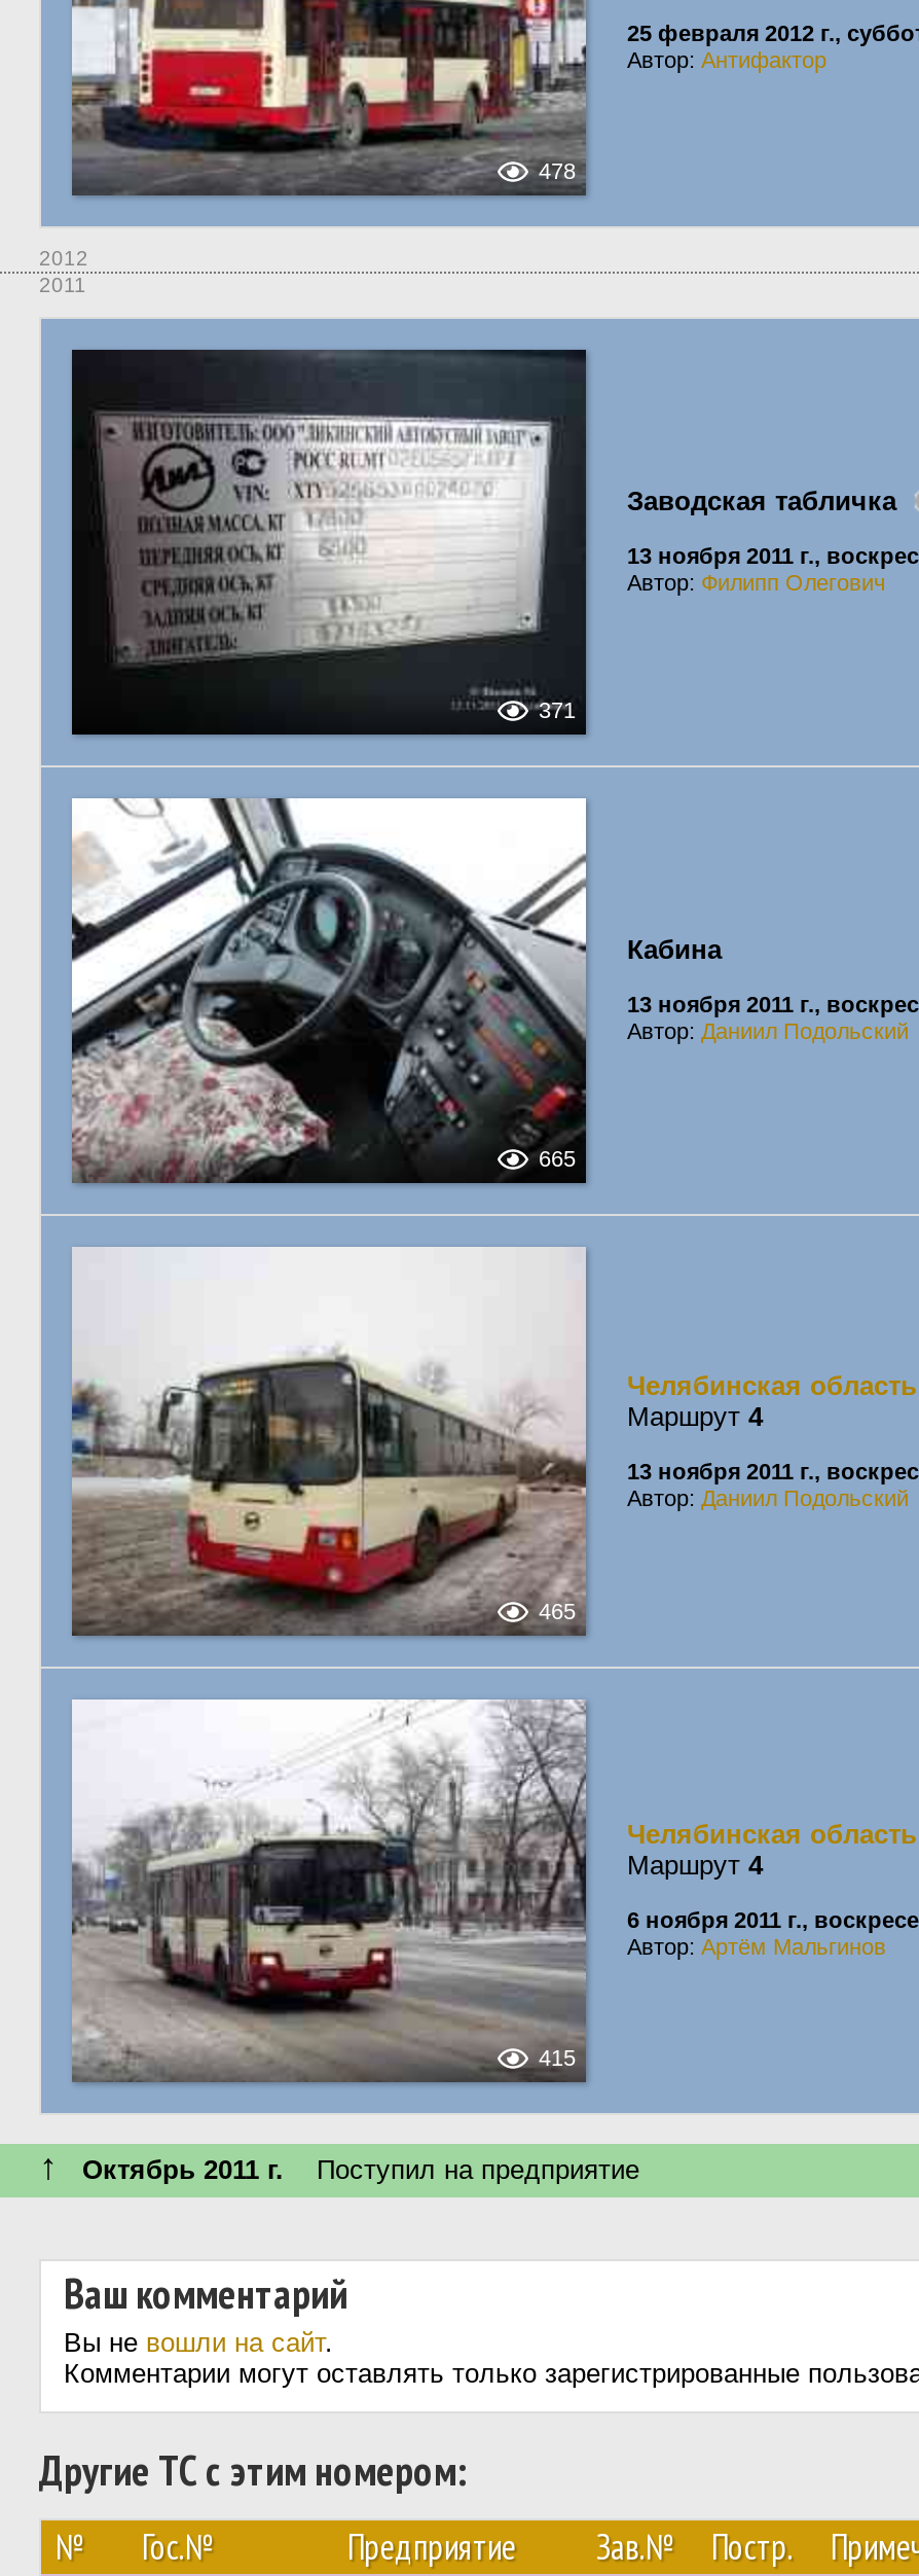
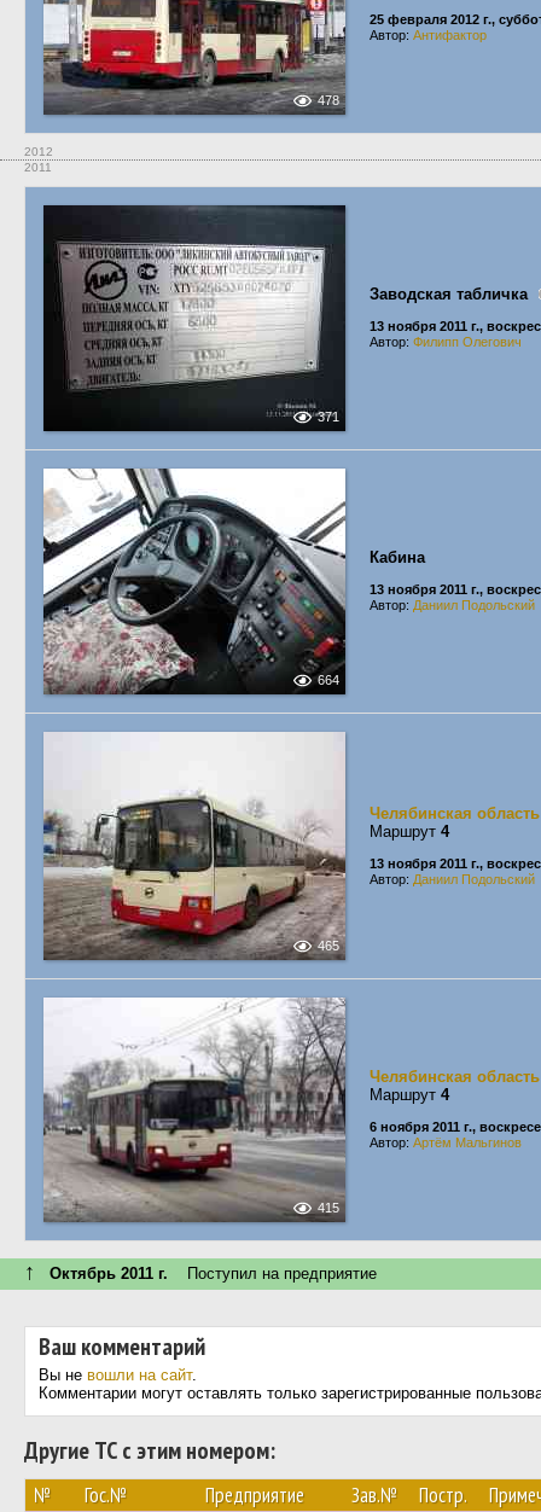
- 665
+ 664
